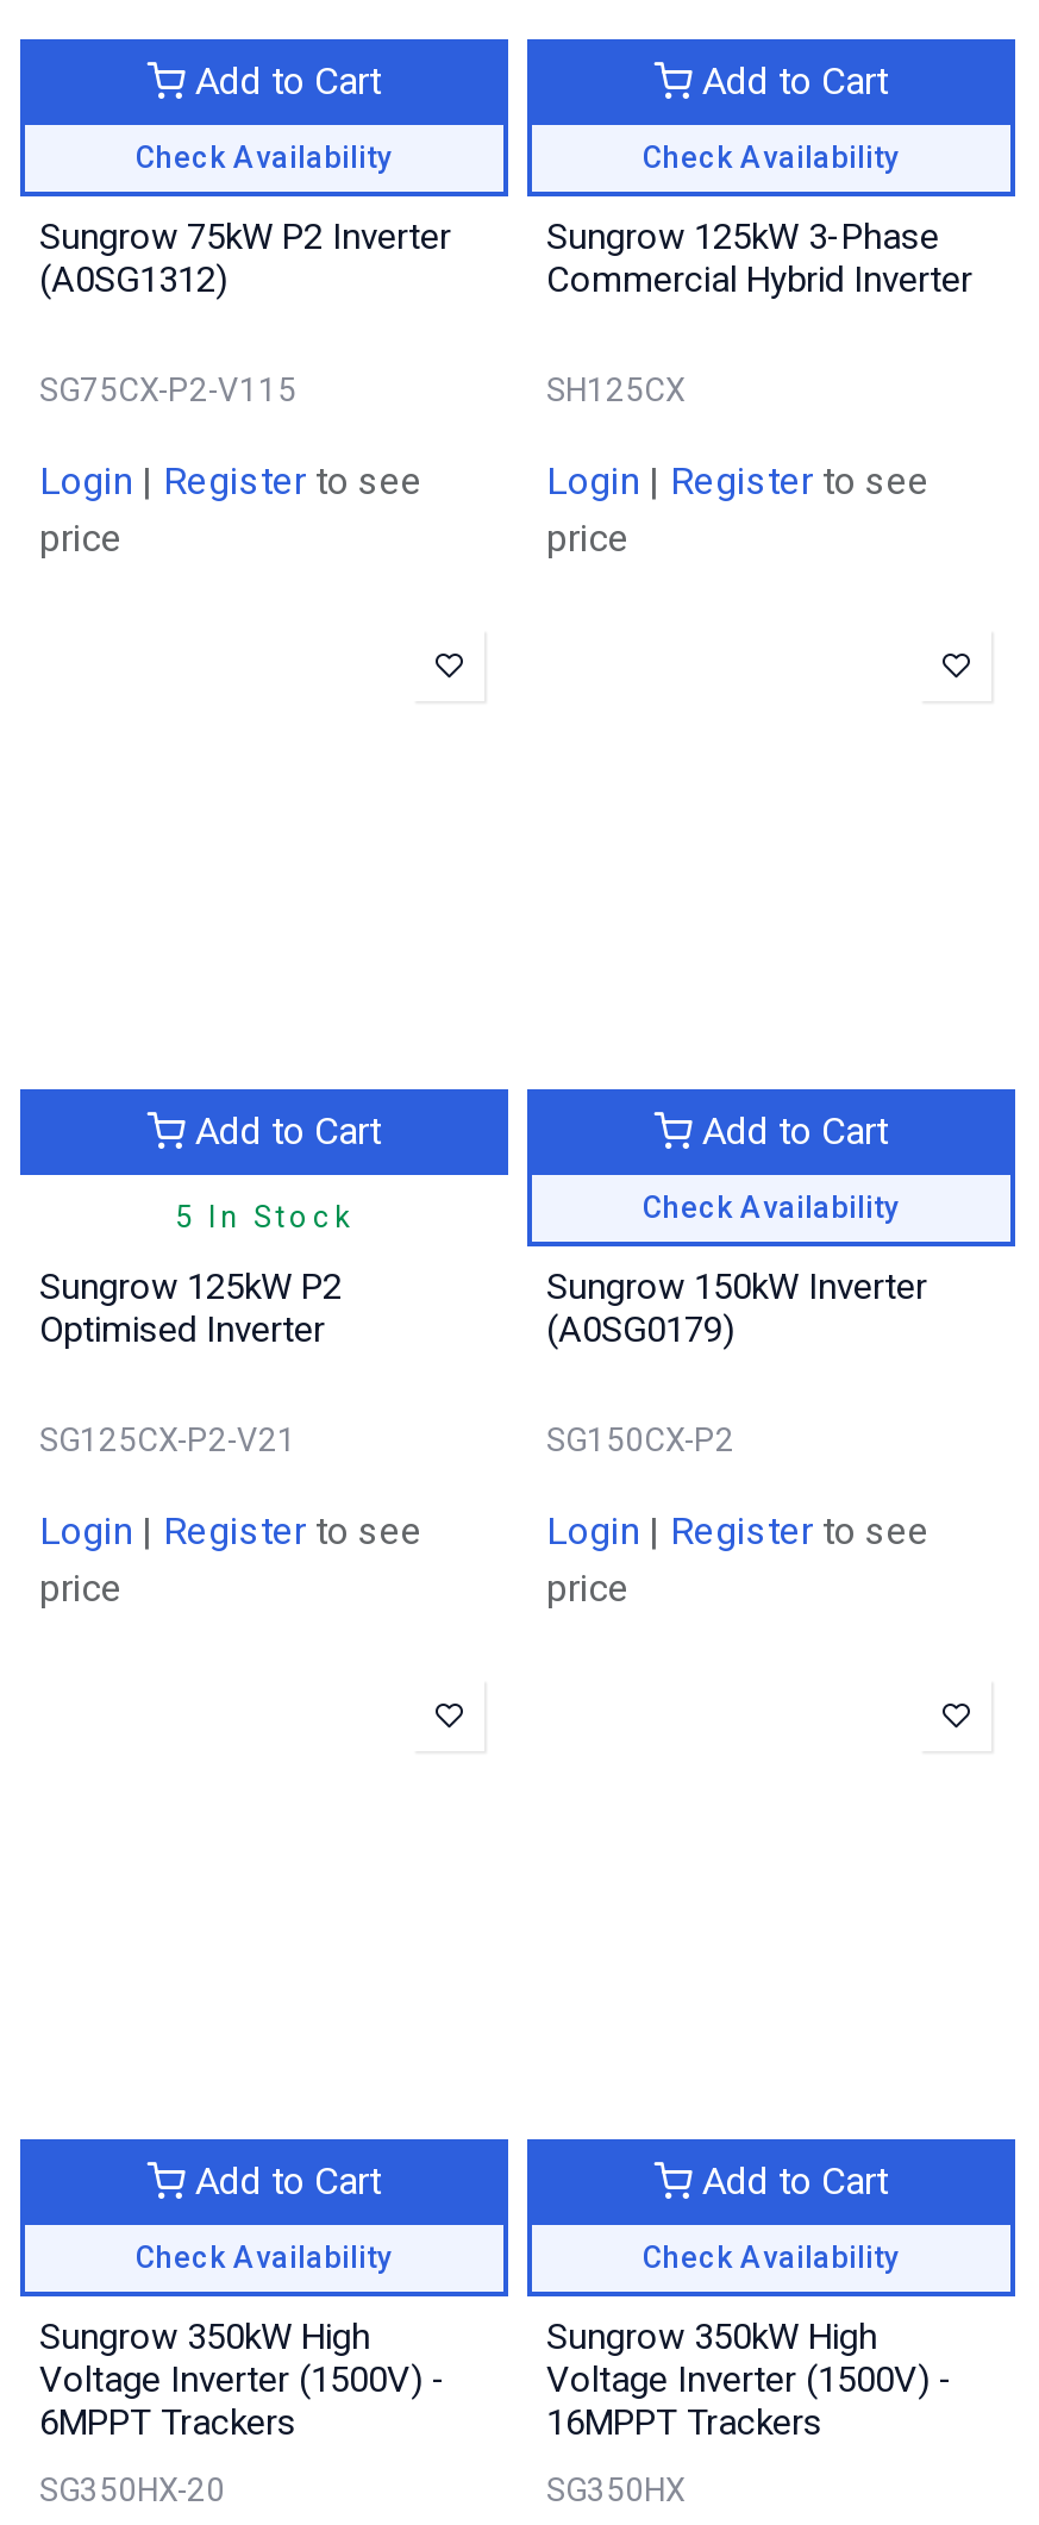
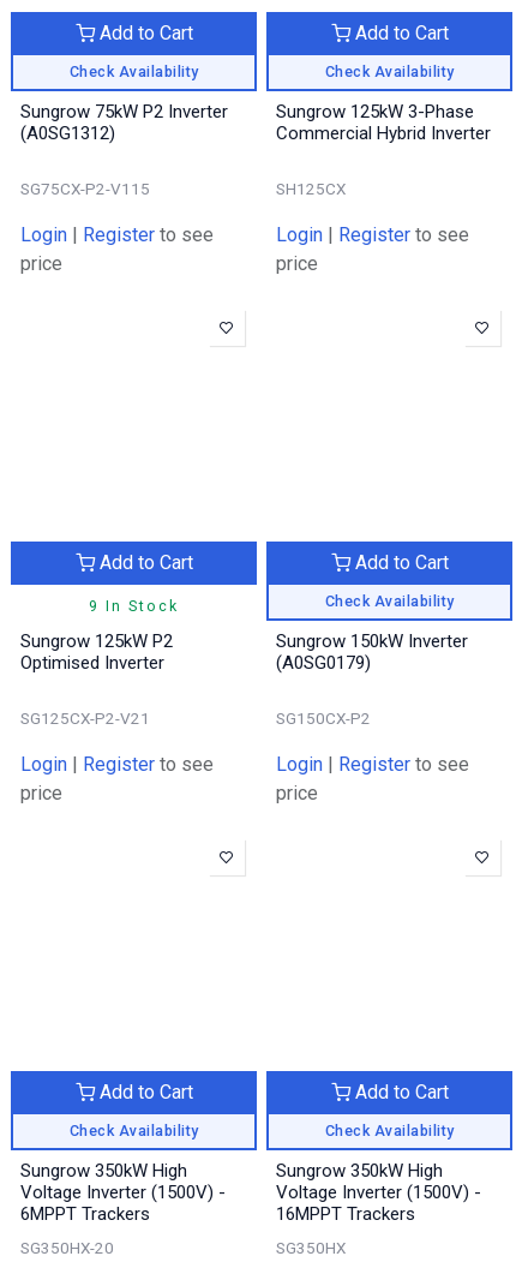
- 5 In Stock
+ 9 In Stock
